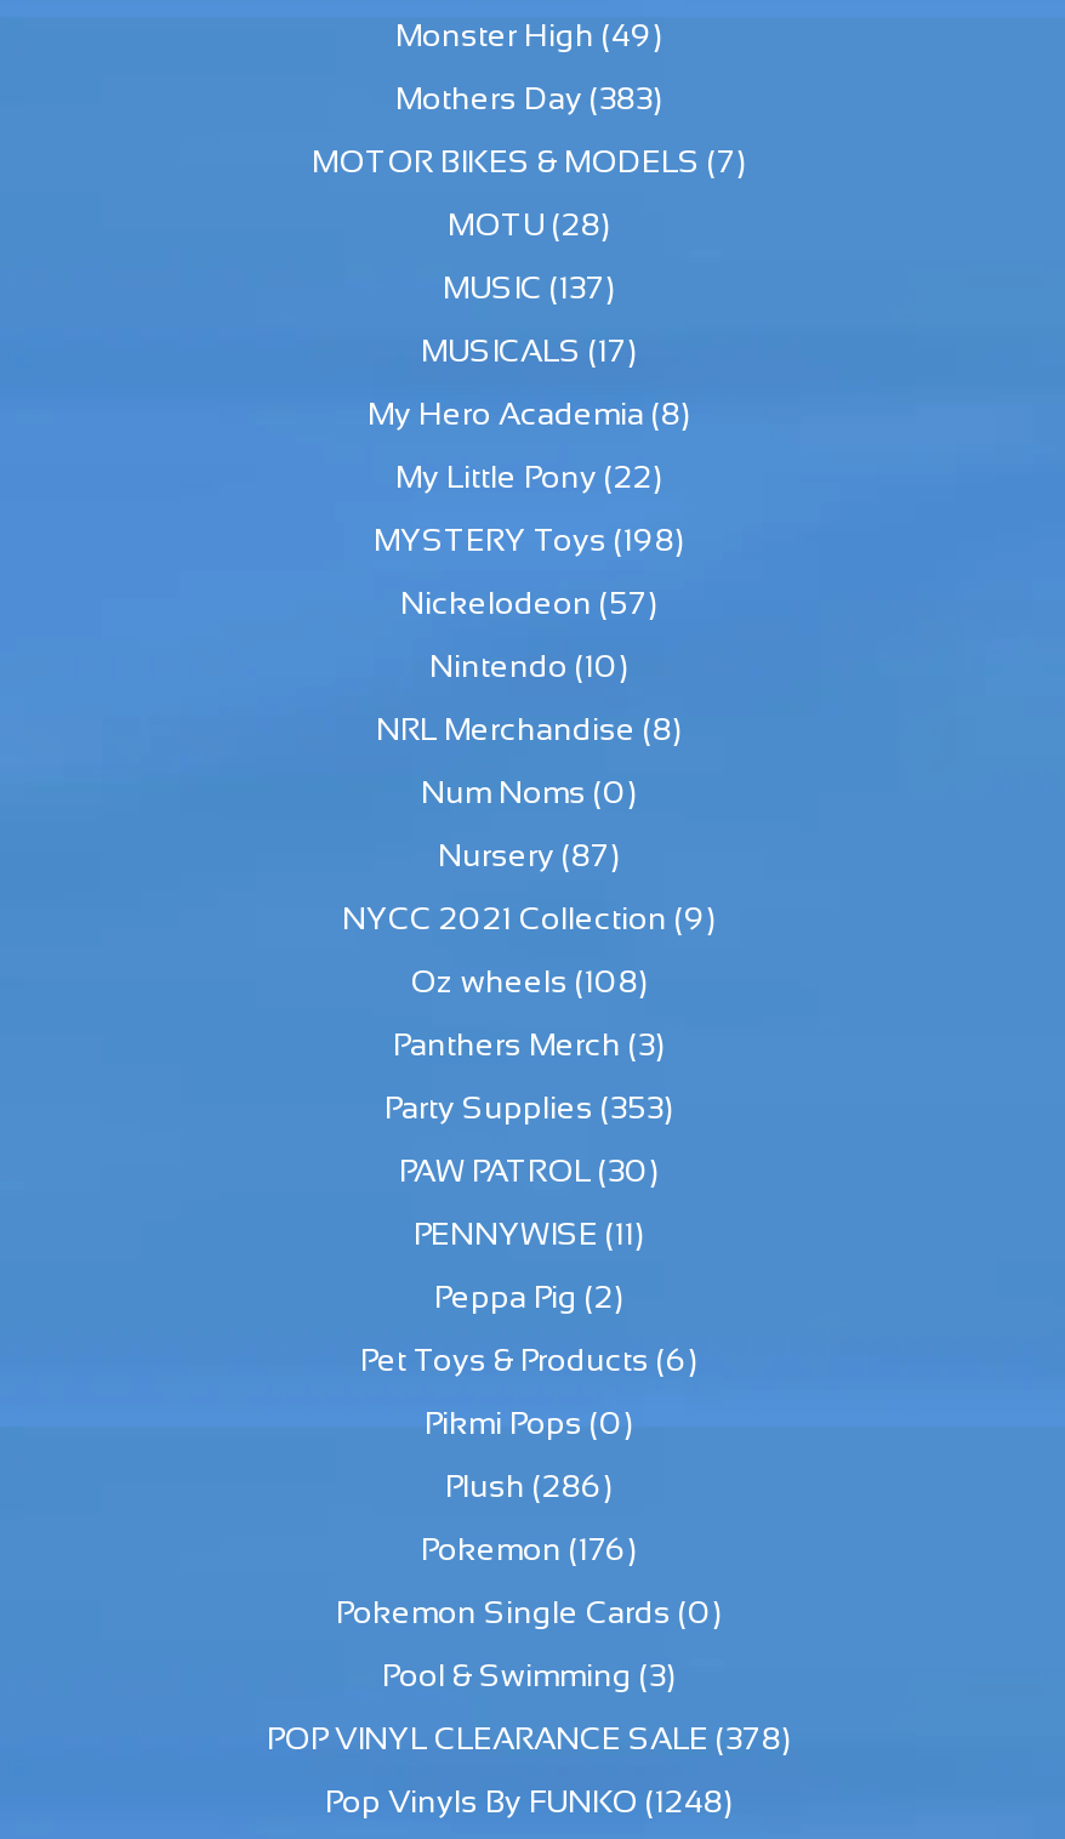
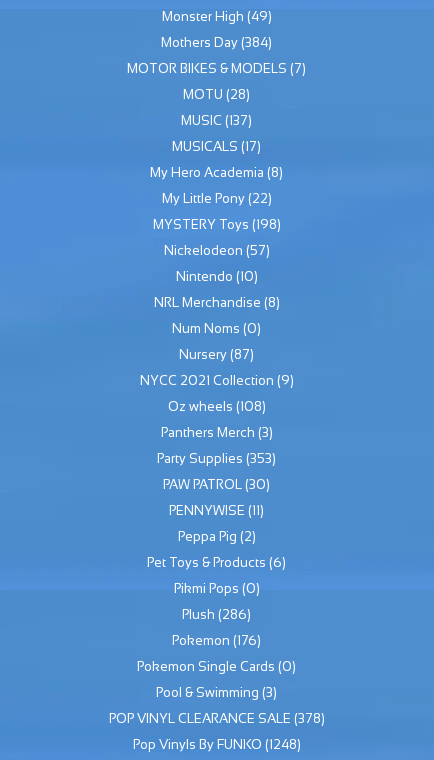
- Mothers Day (383)
+ Mothers Day (384)
